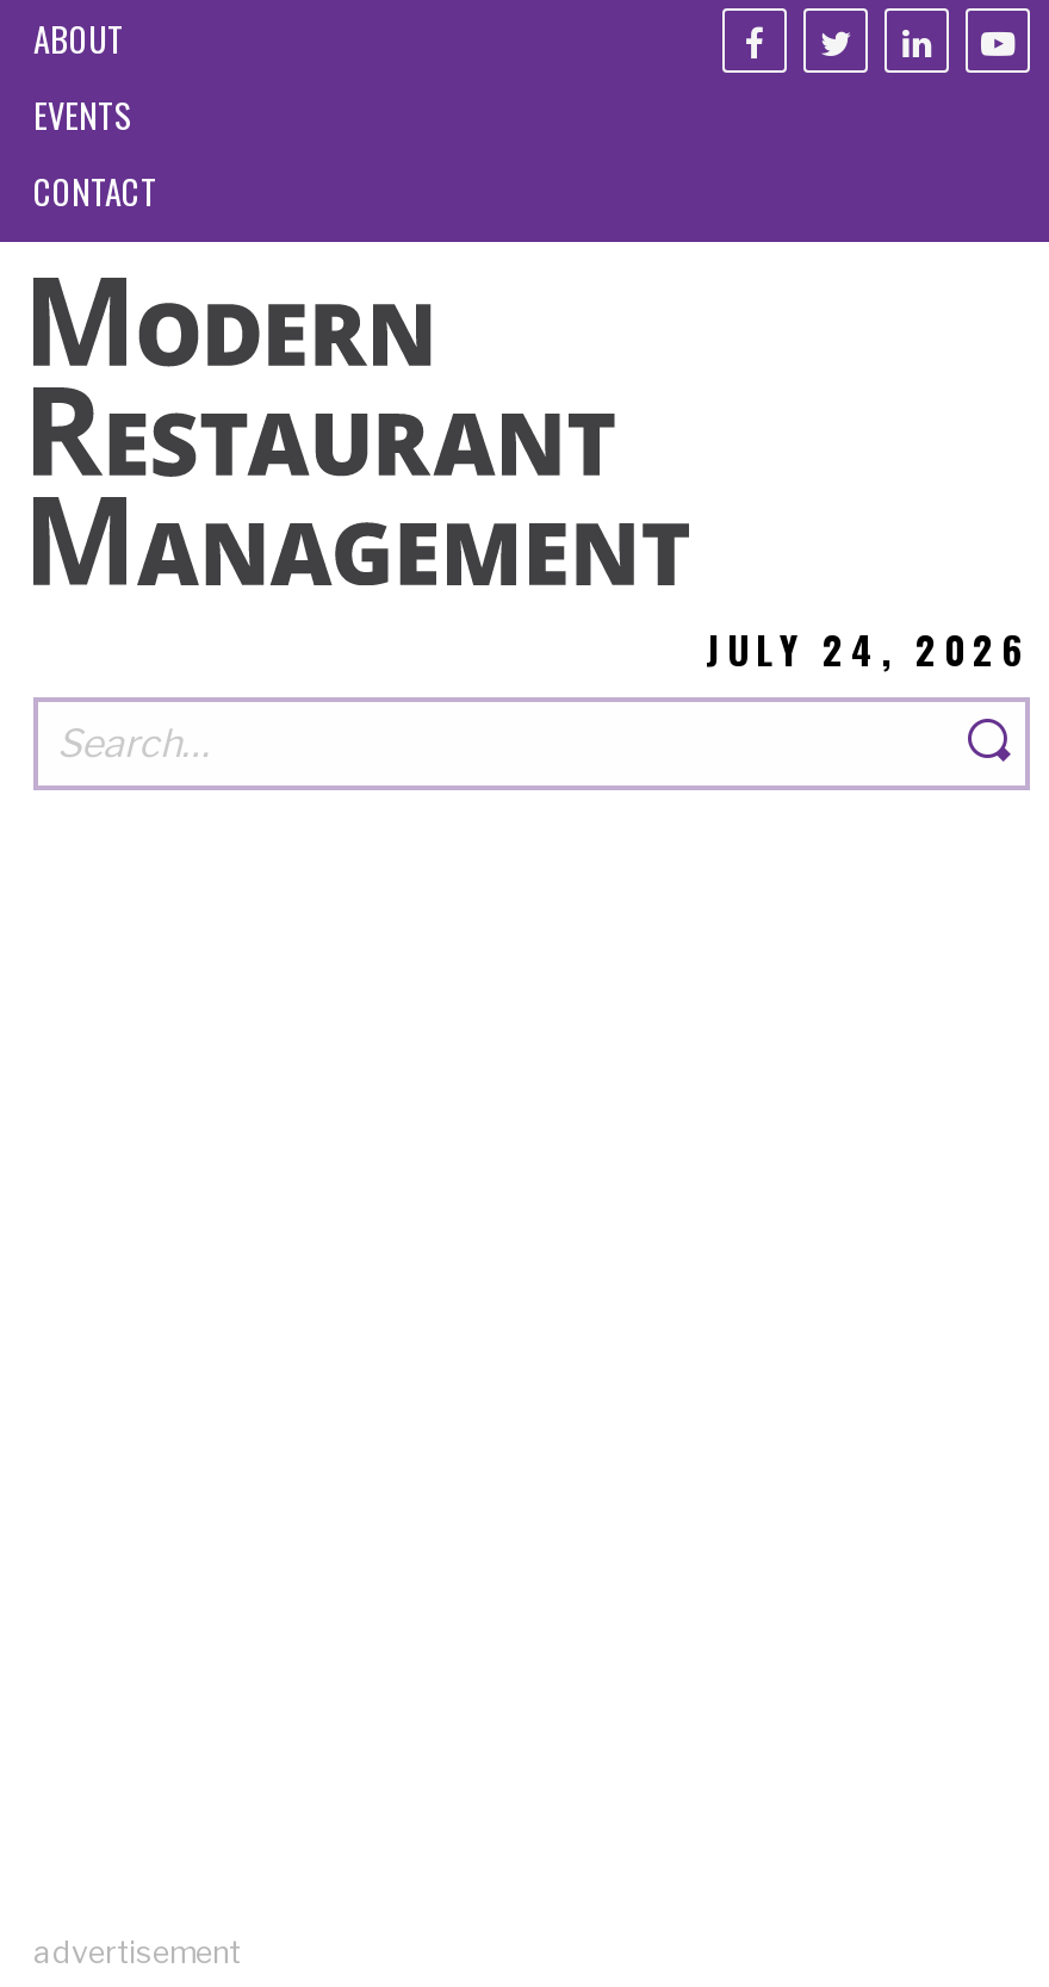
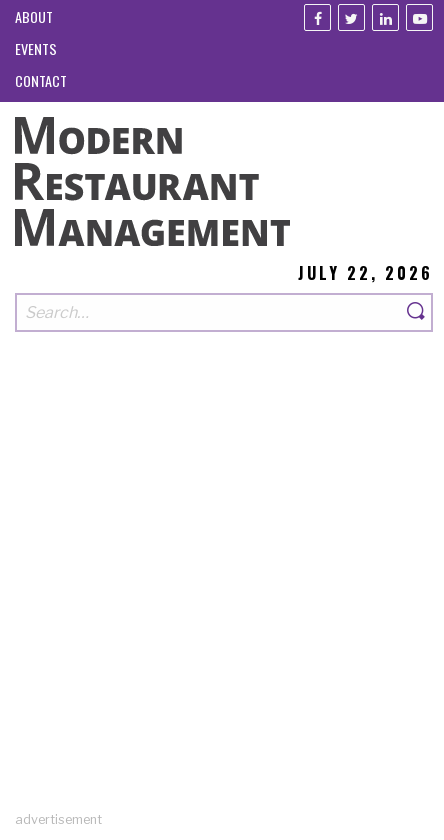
- JULY 24, 2026
+ JULY 22, 2026
